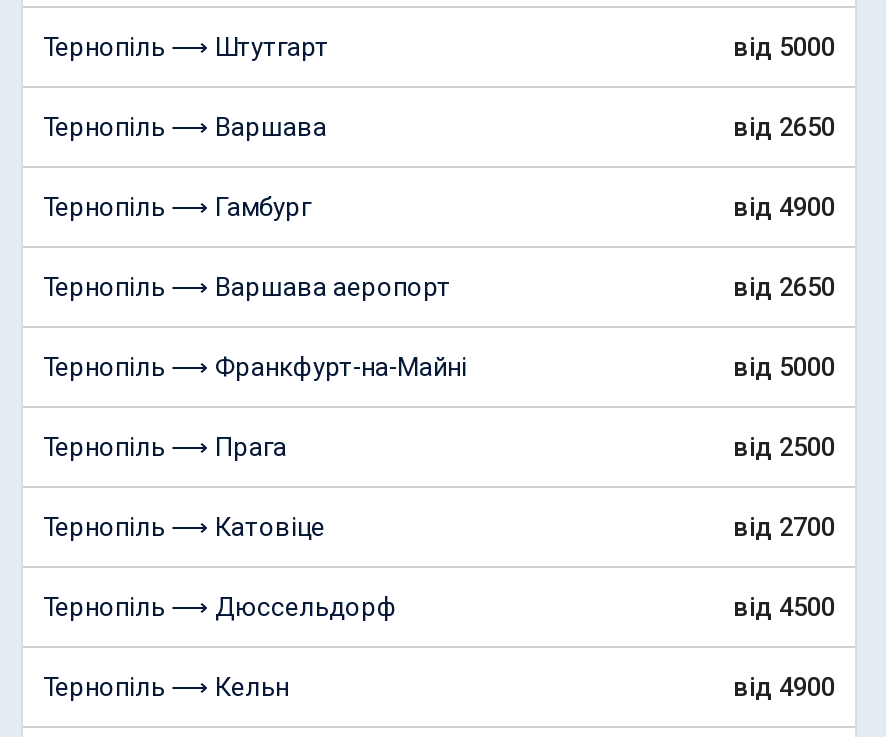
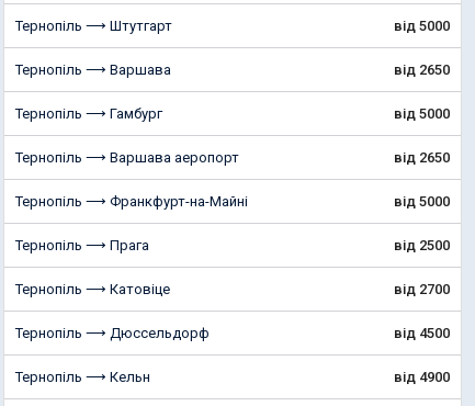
- від 4900
+ від 5000
